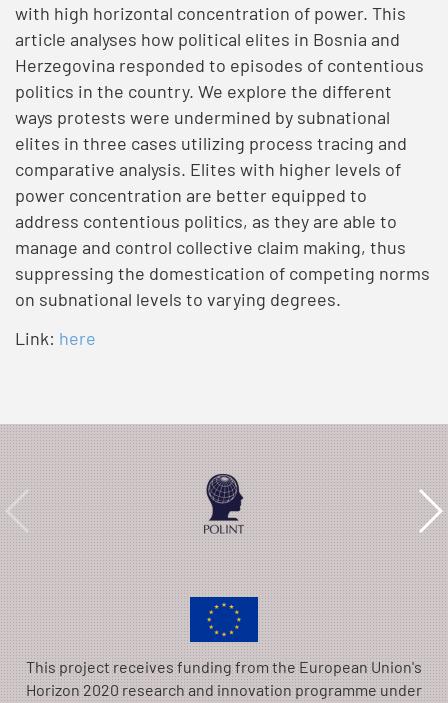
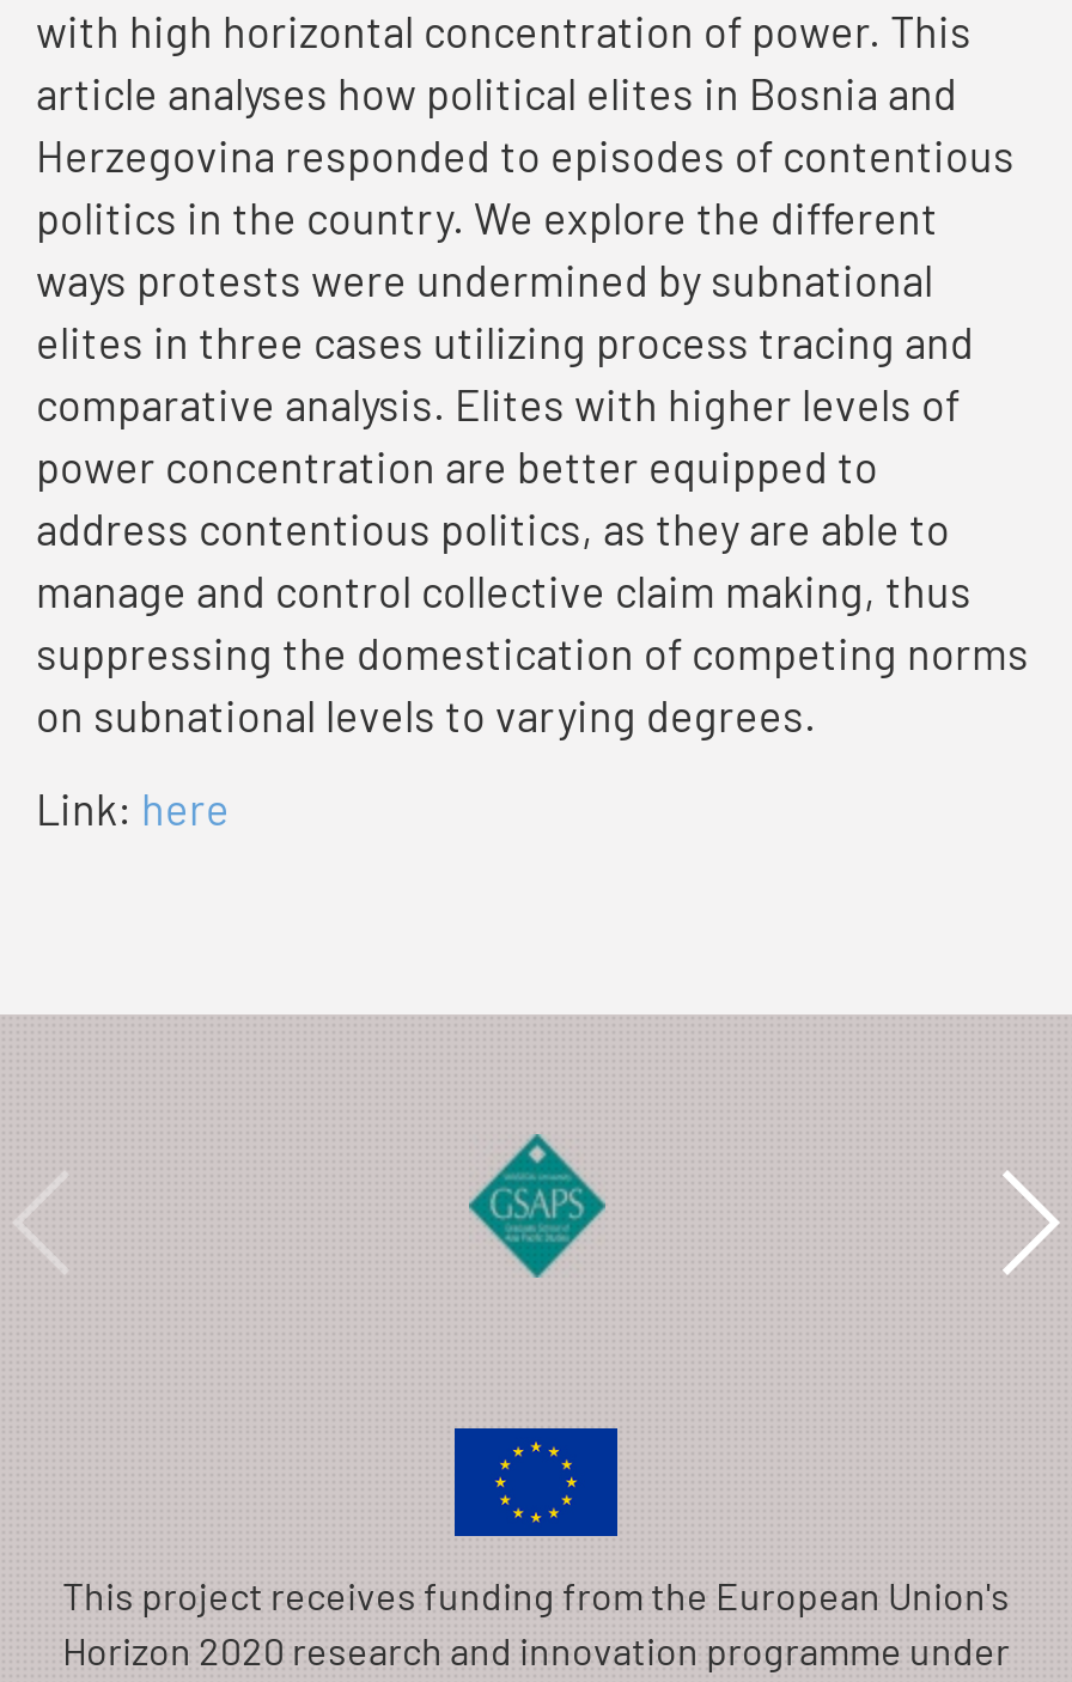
- [image]
+ [image]
